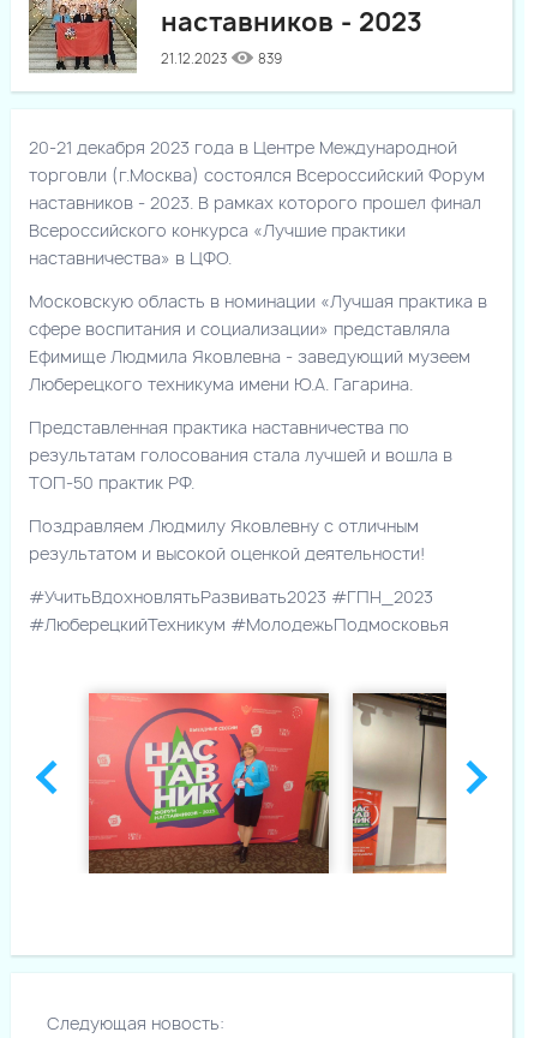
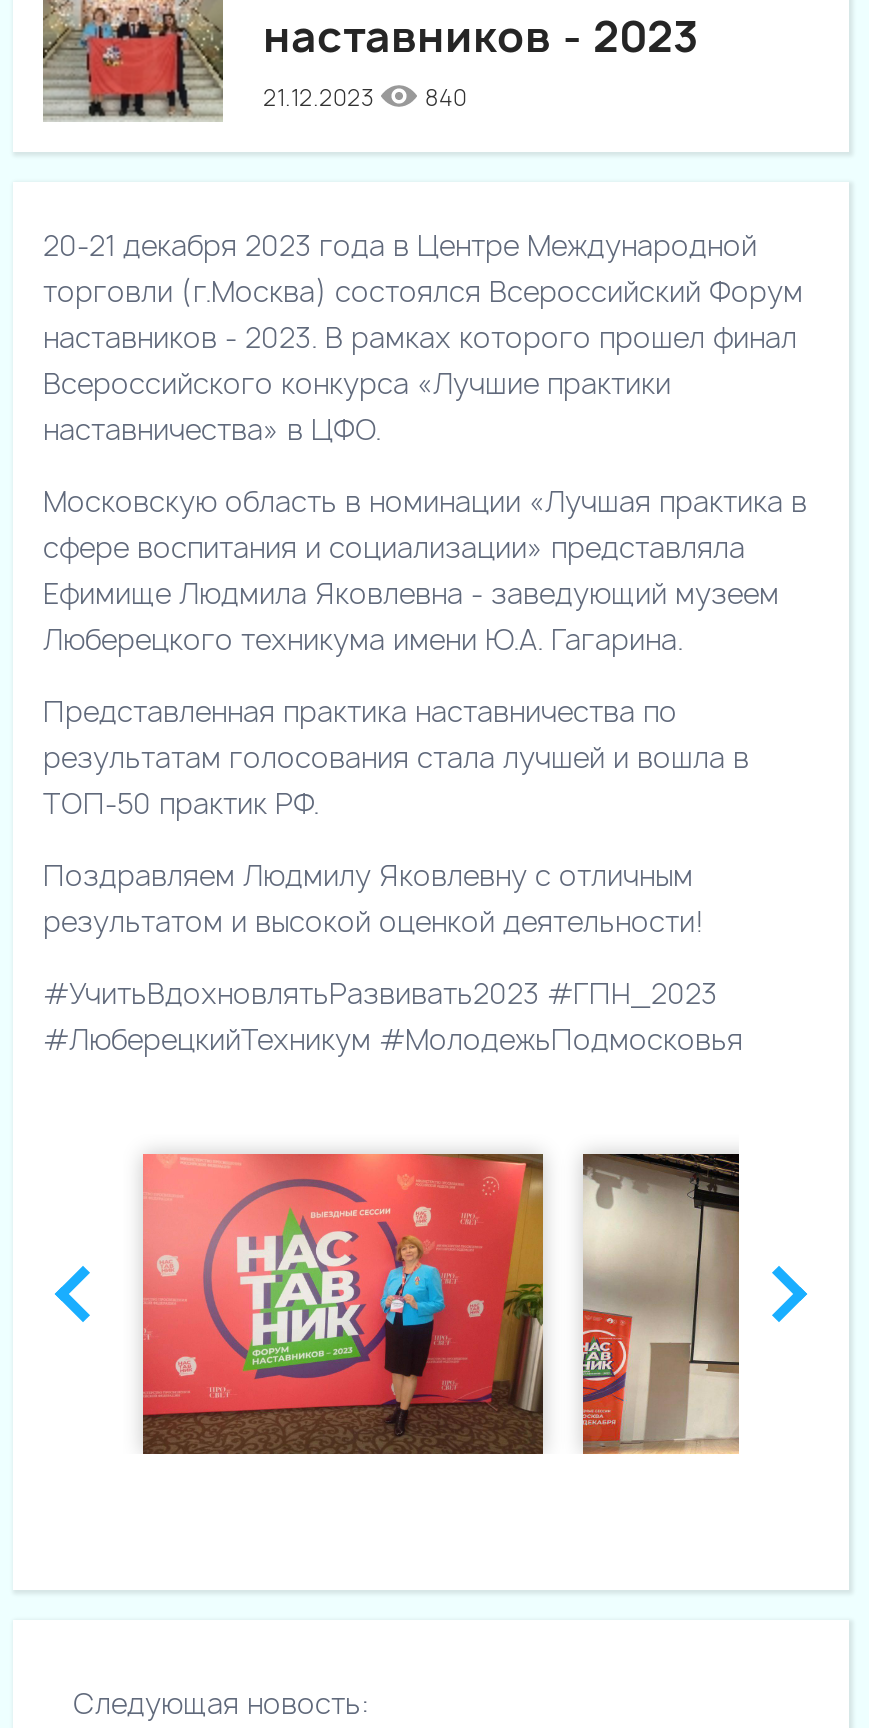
- 21.12.2023 839
+ 21.12.2023 840
